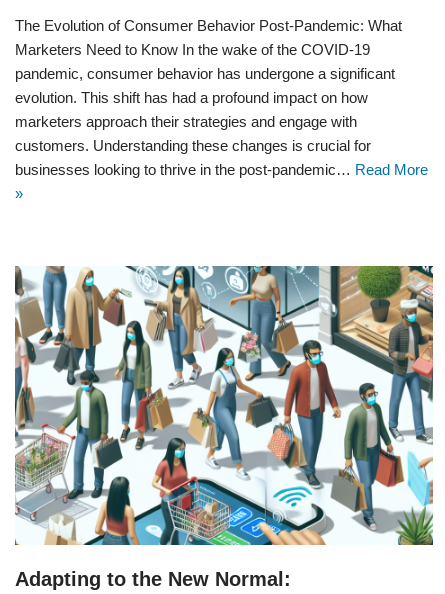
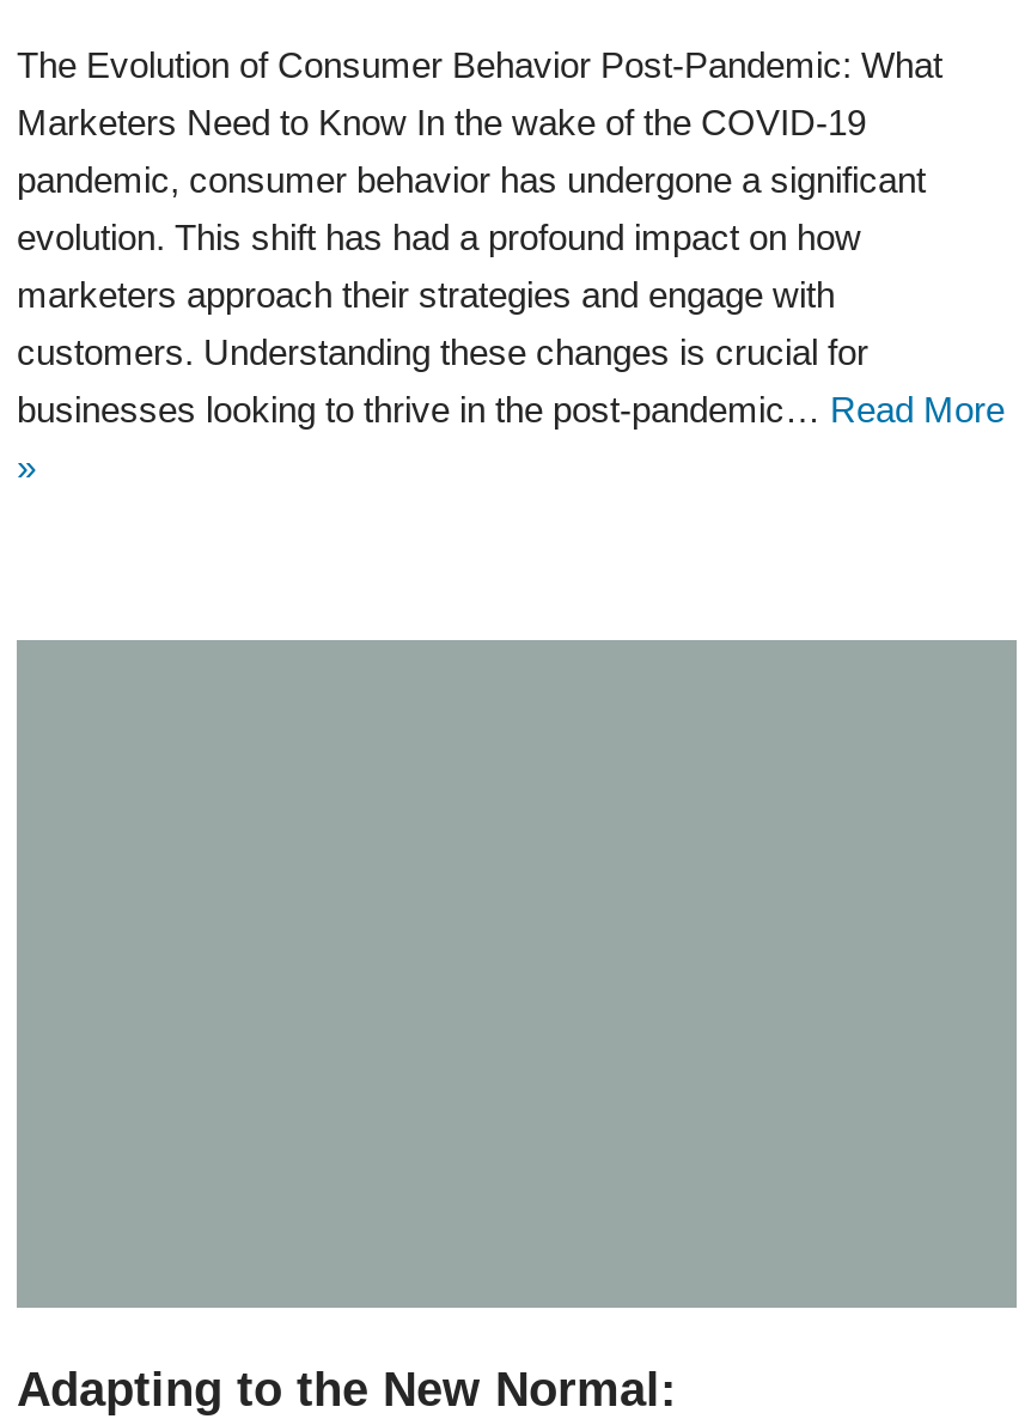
- [image]
